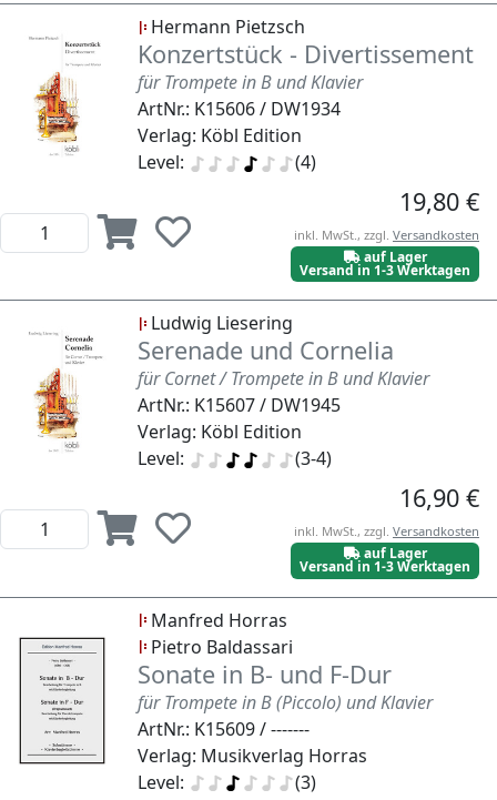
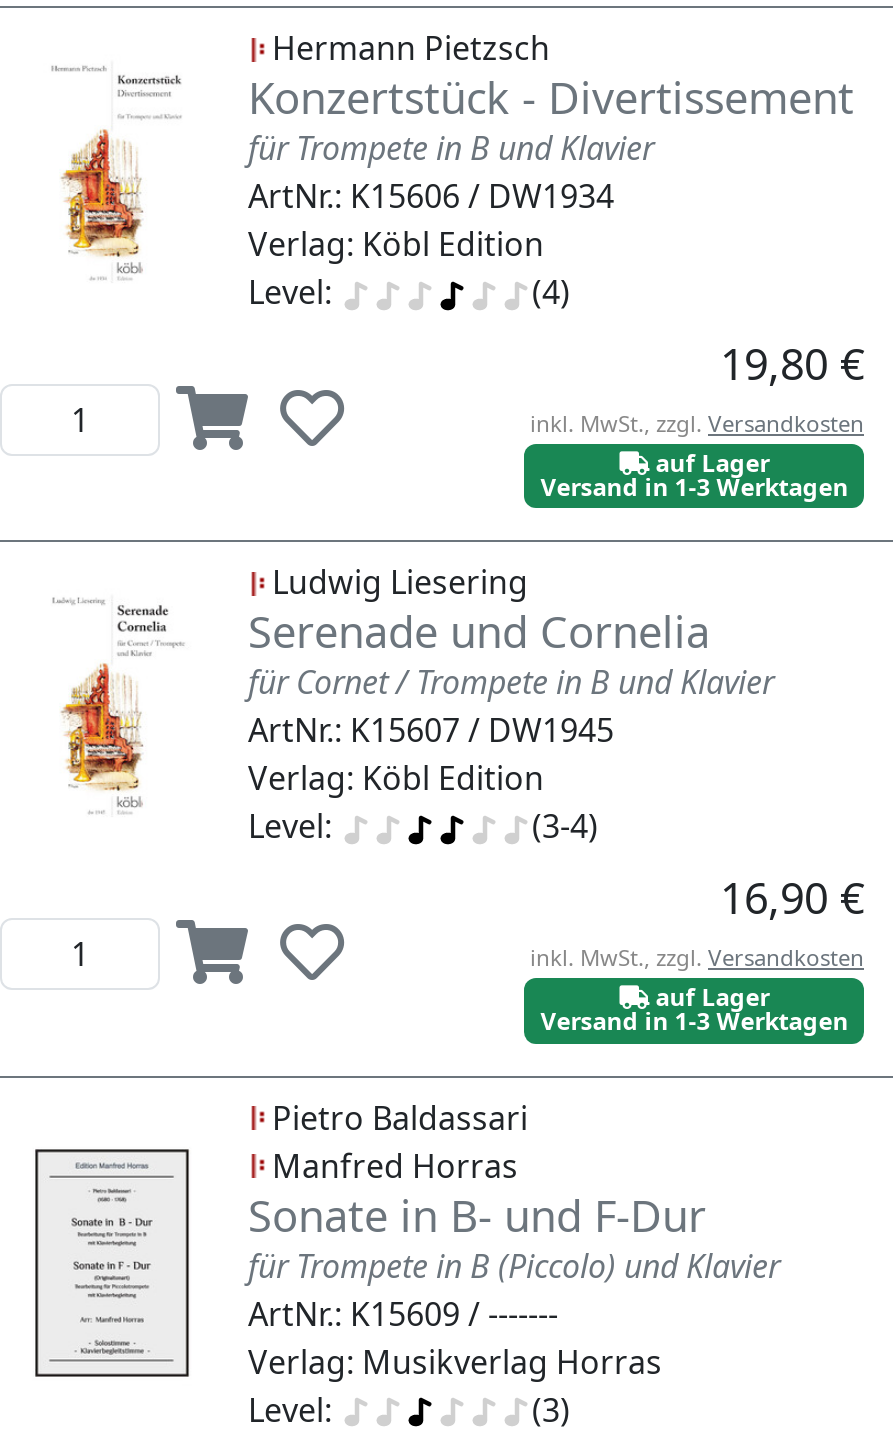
moved down: Manfred Horras

moved up: Pietro Baldassari
